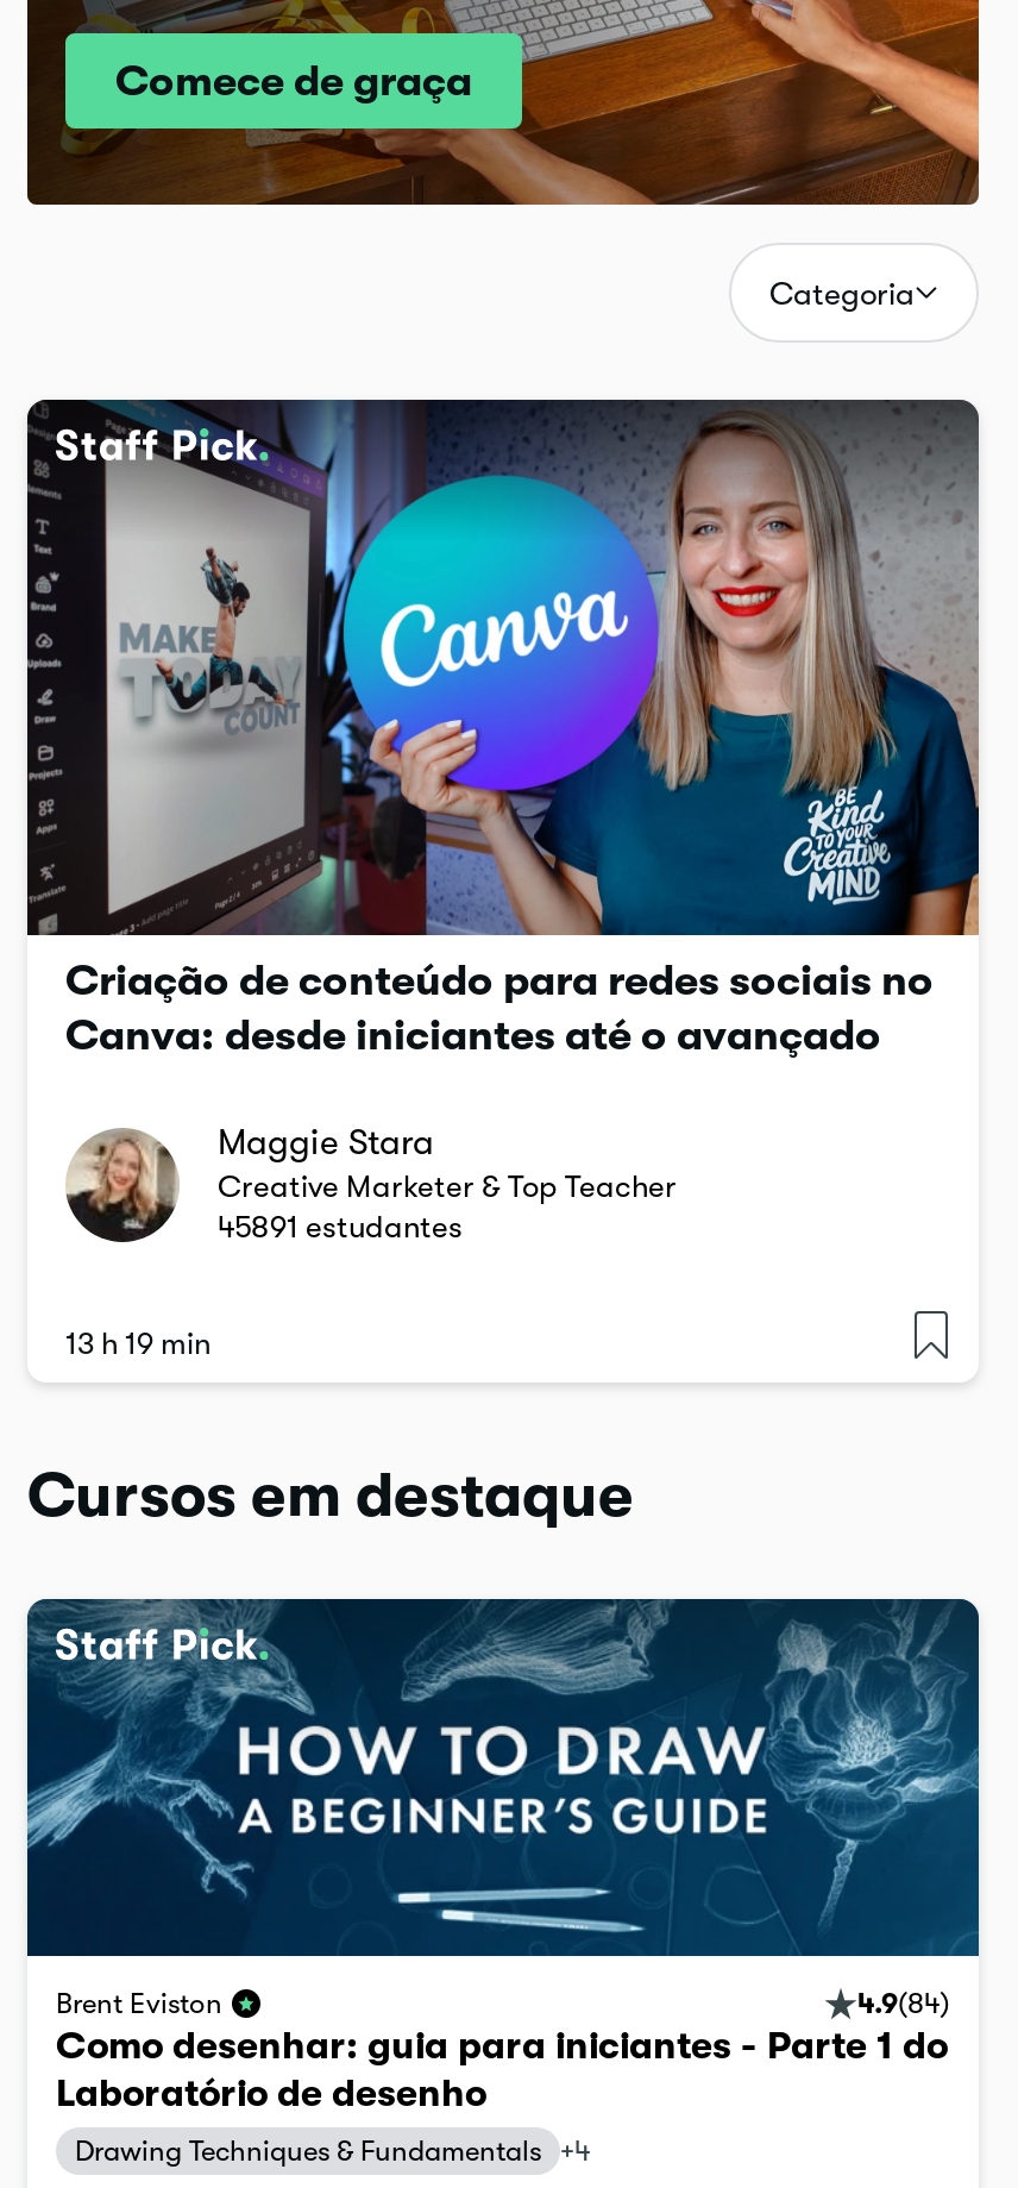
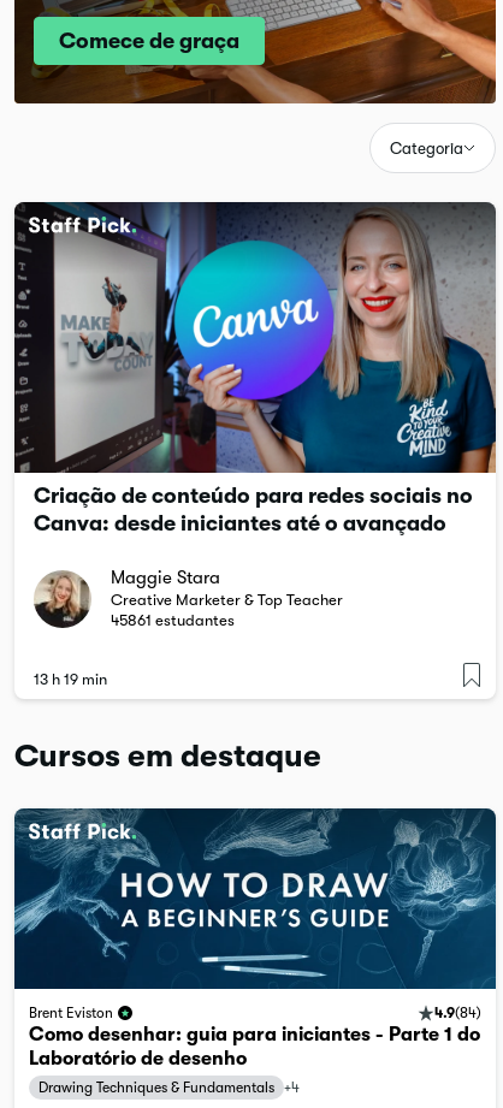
- 45891 estudantes
+ 45861 estudantes
